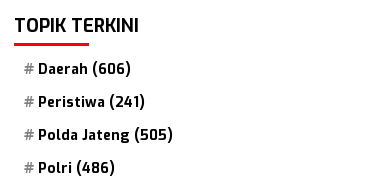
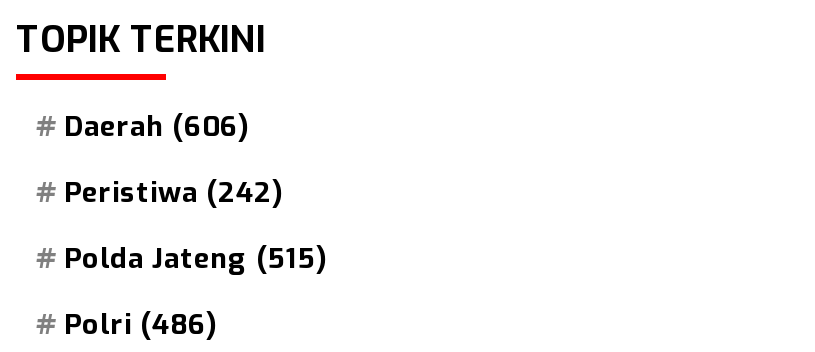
- Peristiwa (241)
+ Peristiwa (242)

- Polda Jateng (505)
+ Polda Jateng (515)
